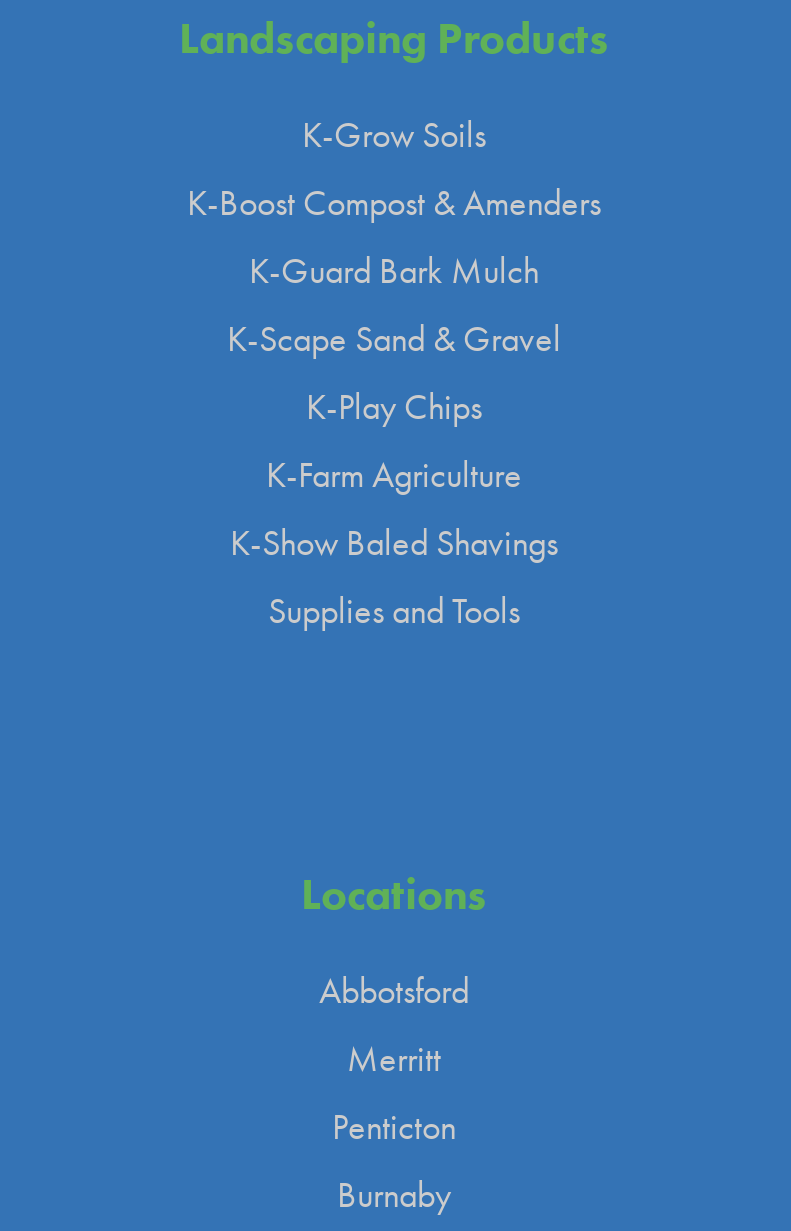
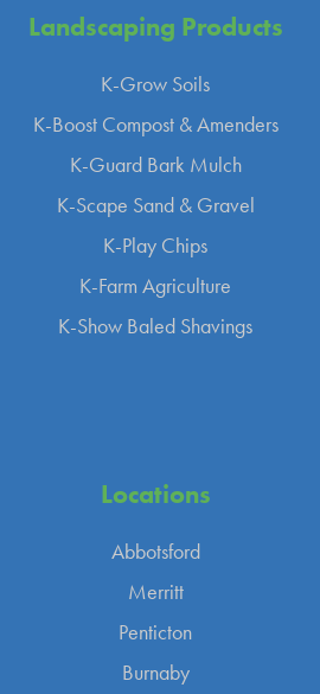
- Supplies and Tools
